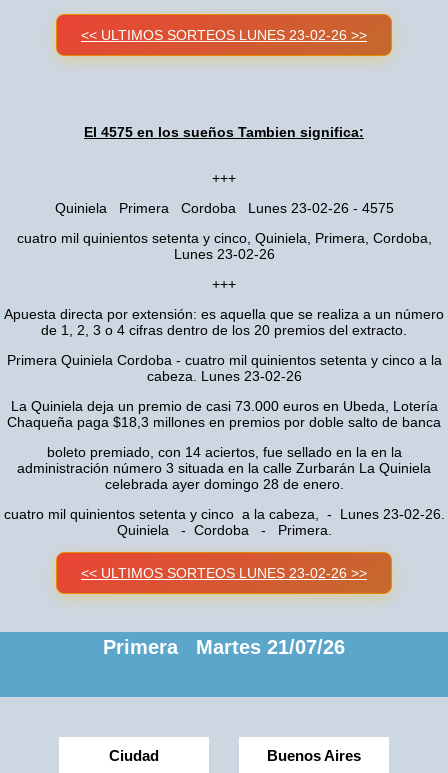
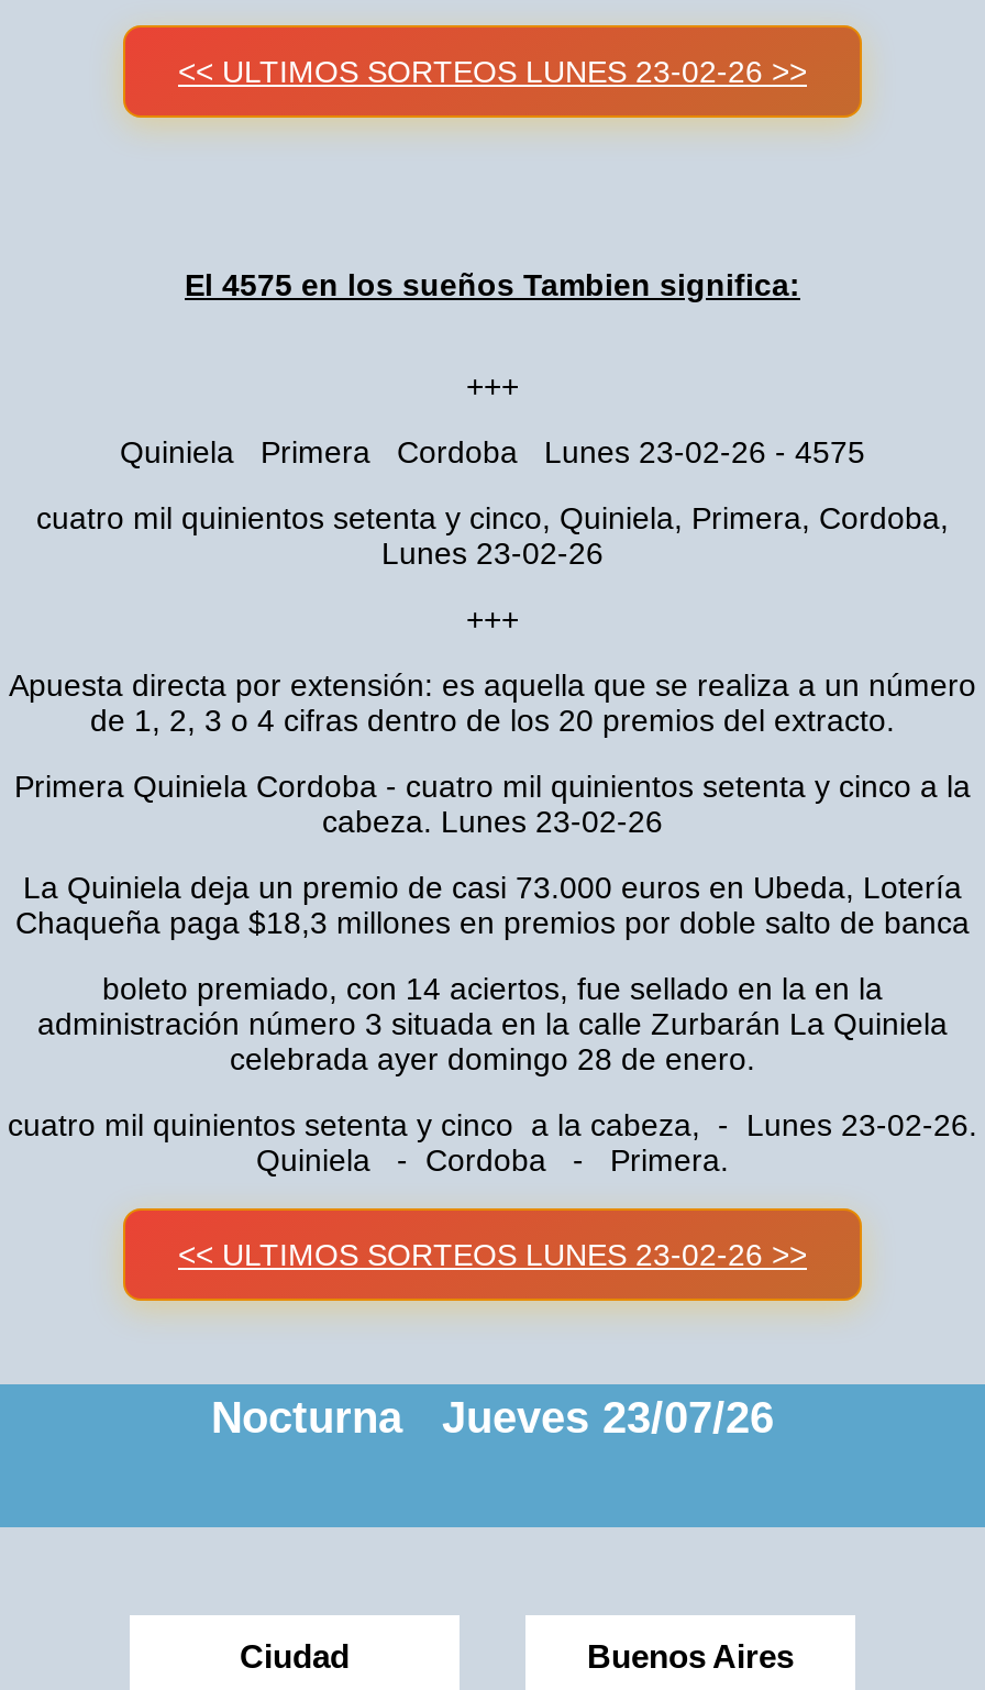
- Primera Martes 21/07/26
+ Nocturna Jueves 23/07/26
